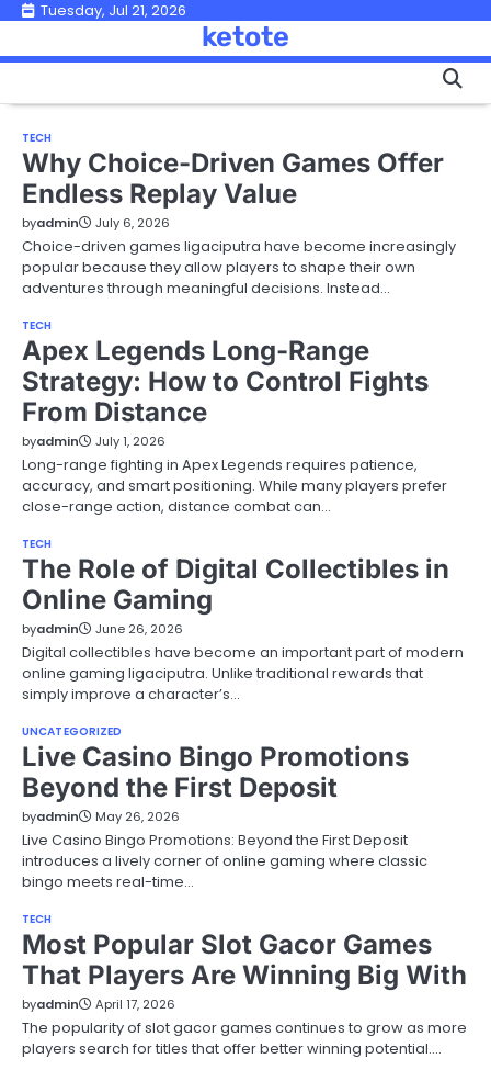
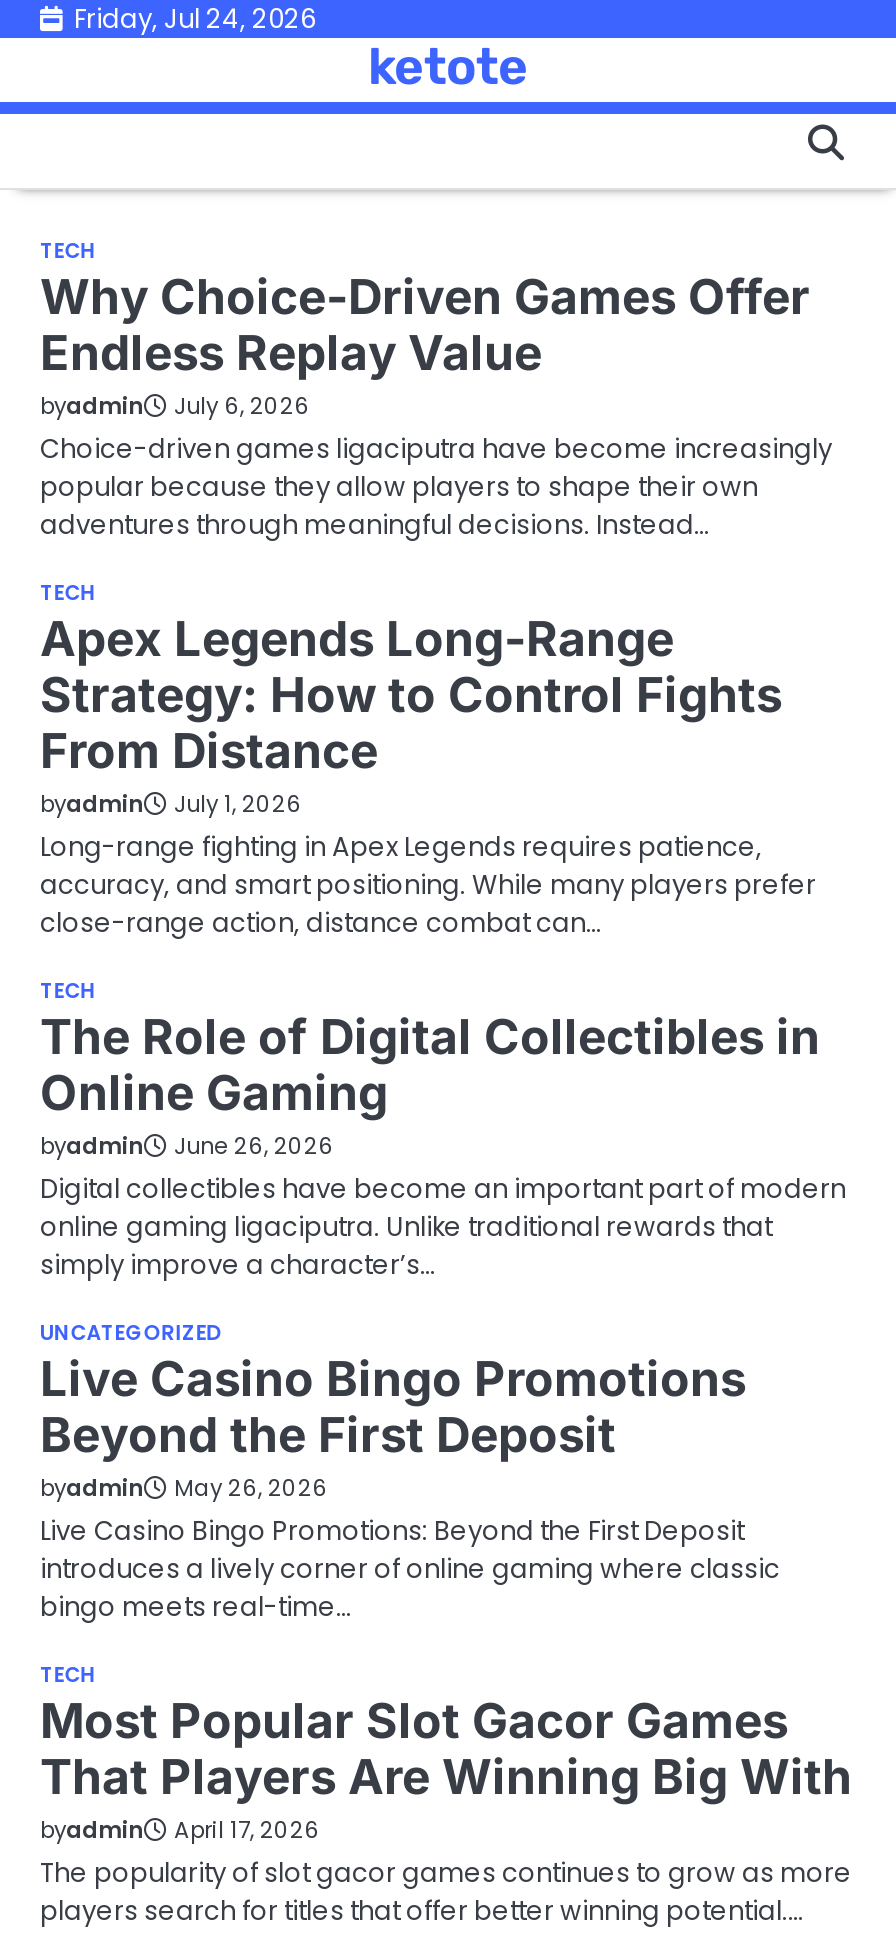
- Tuesday, Jul 21, 2026
+ Friday, Jul 24, 2026
